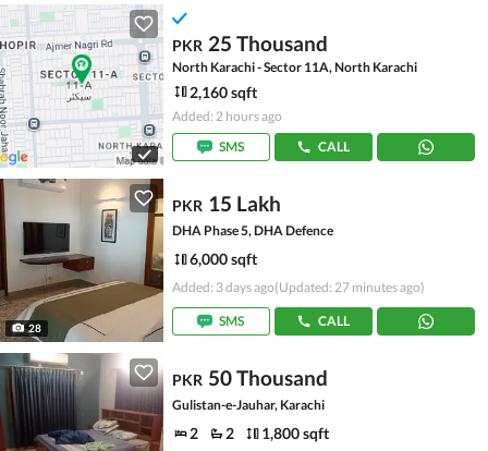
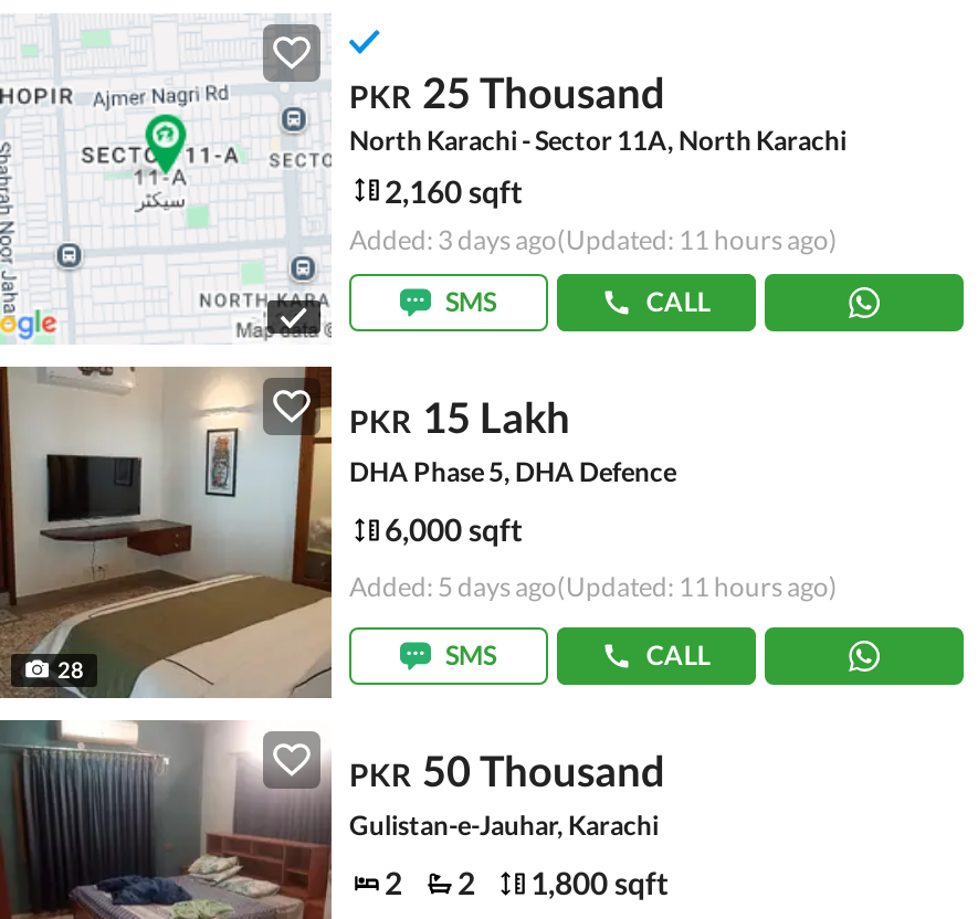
- Added: 2 hours ago
+ Added: 3 days ago(Updated: 11 hours ago)

- Added: 3 days ago(Updated: 27 minutes ago)
+ Added: 5 days ago(Updated: 11 hours ago)
